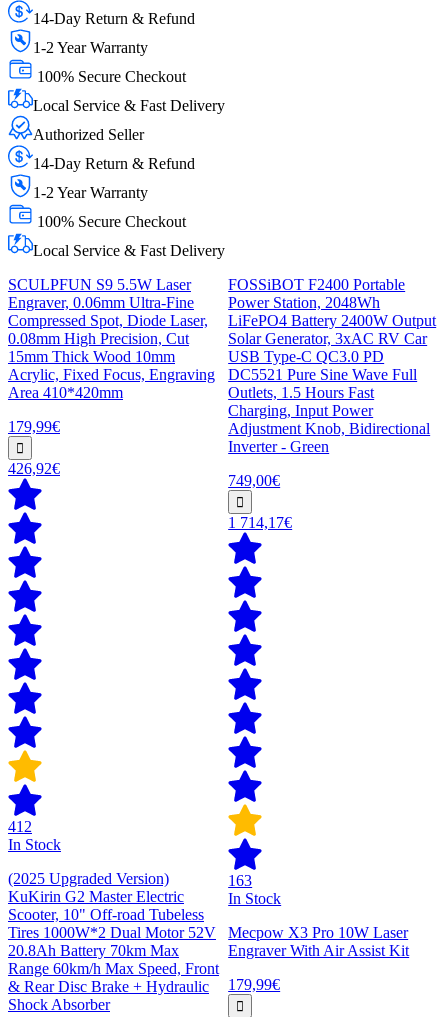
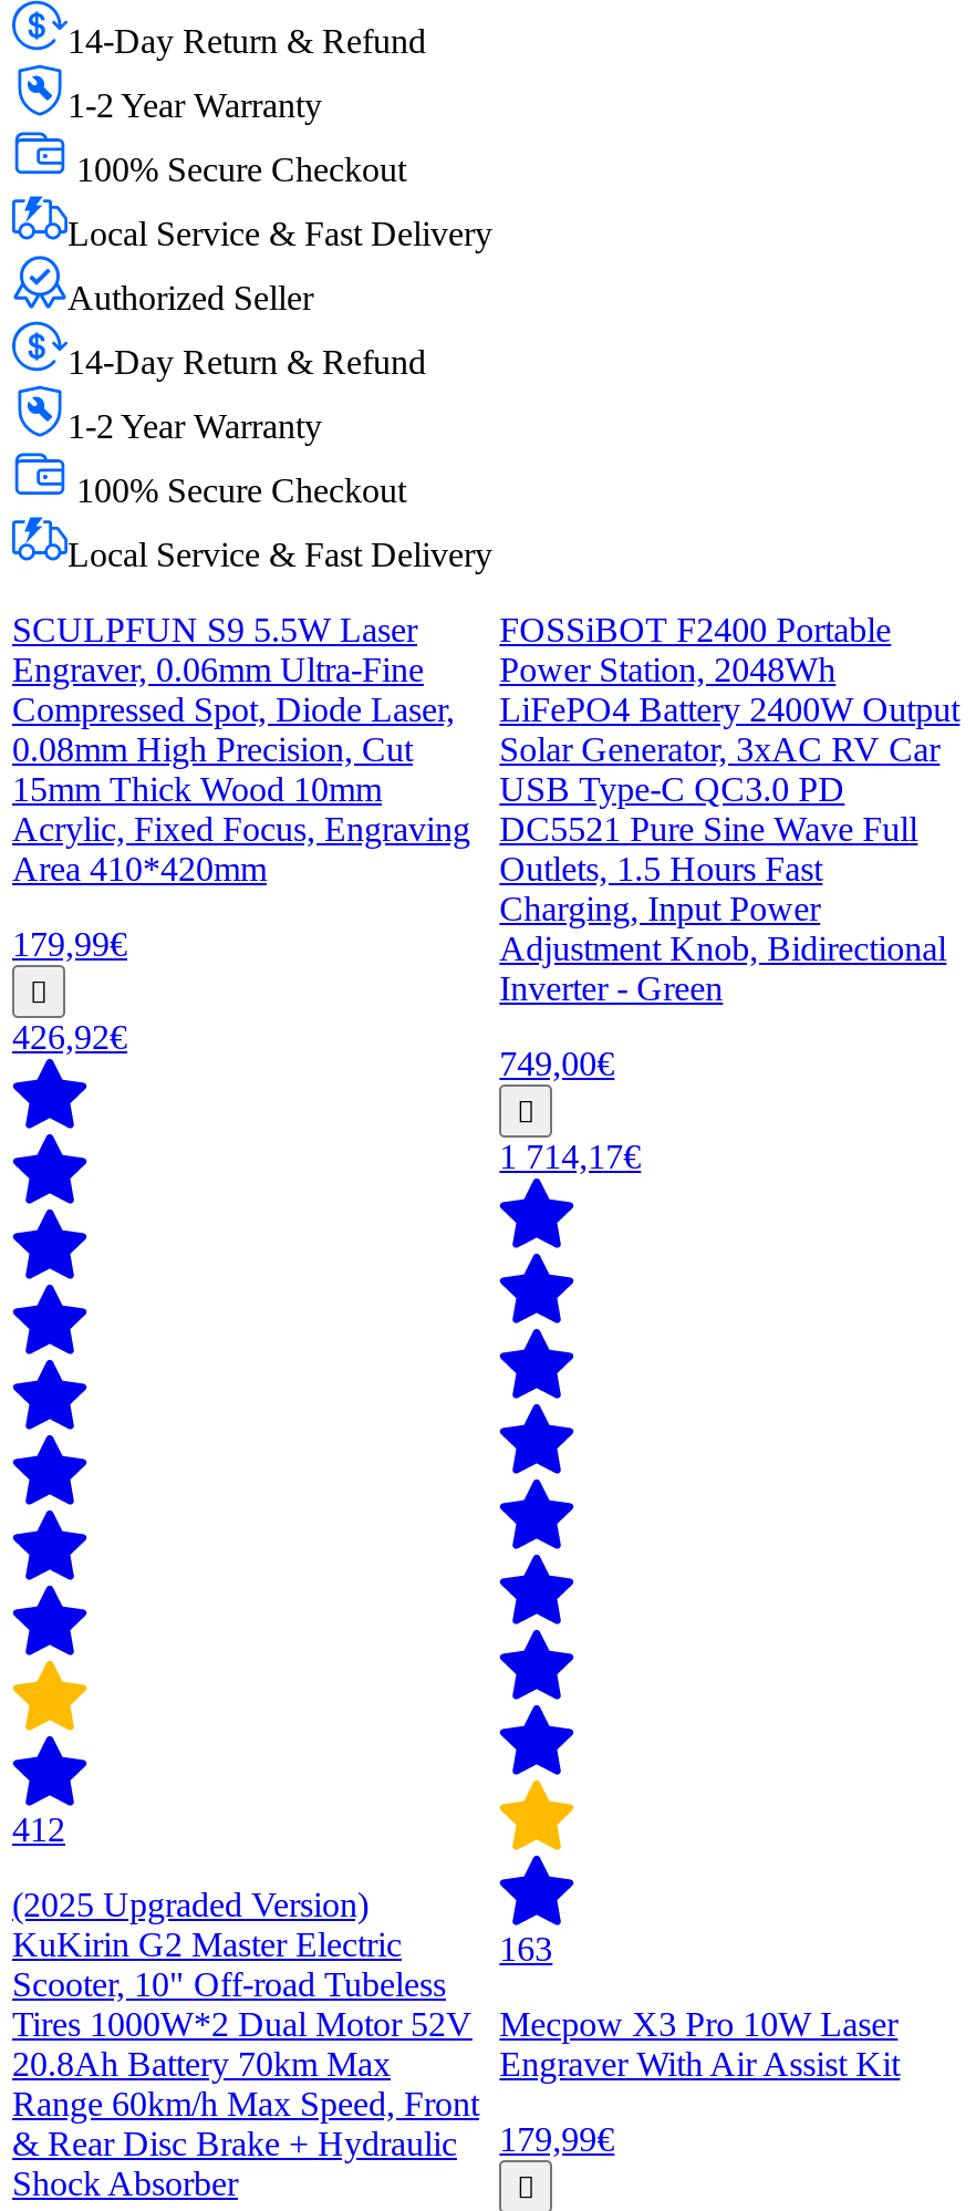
- In Stock

- In Stock
